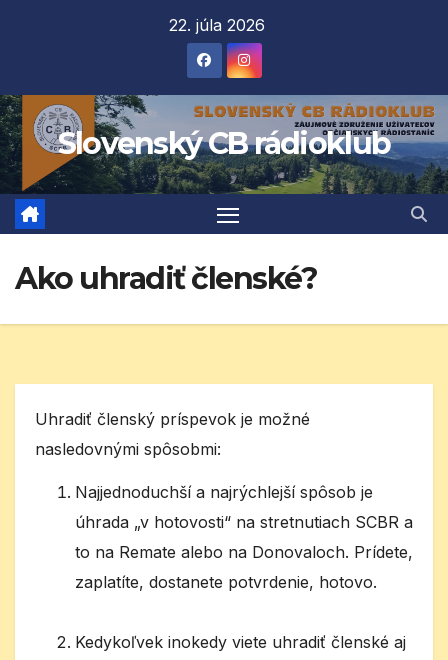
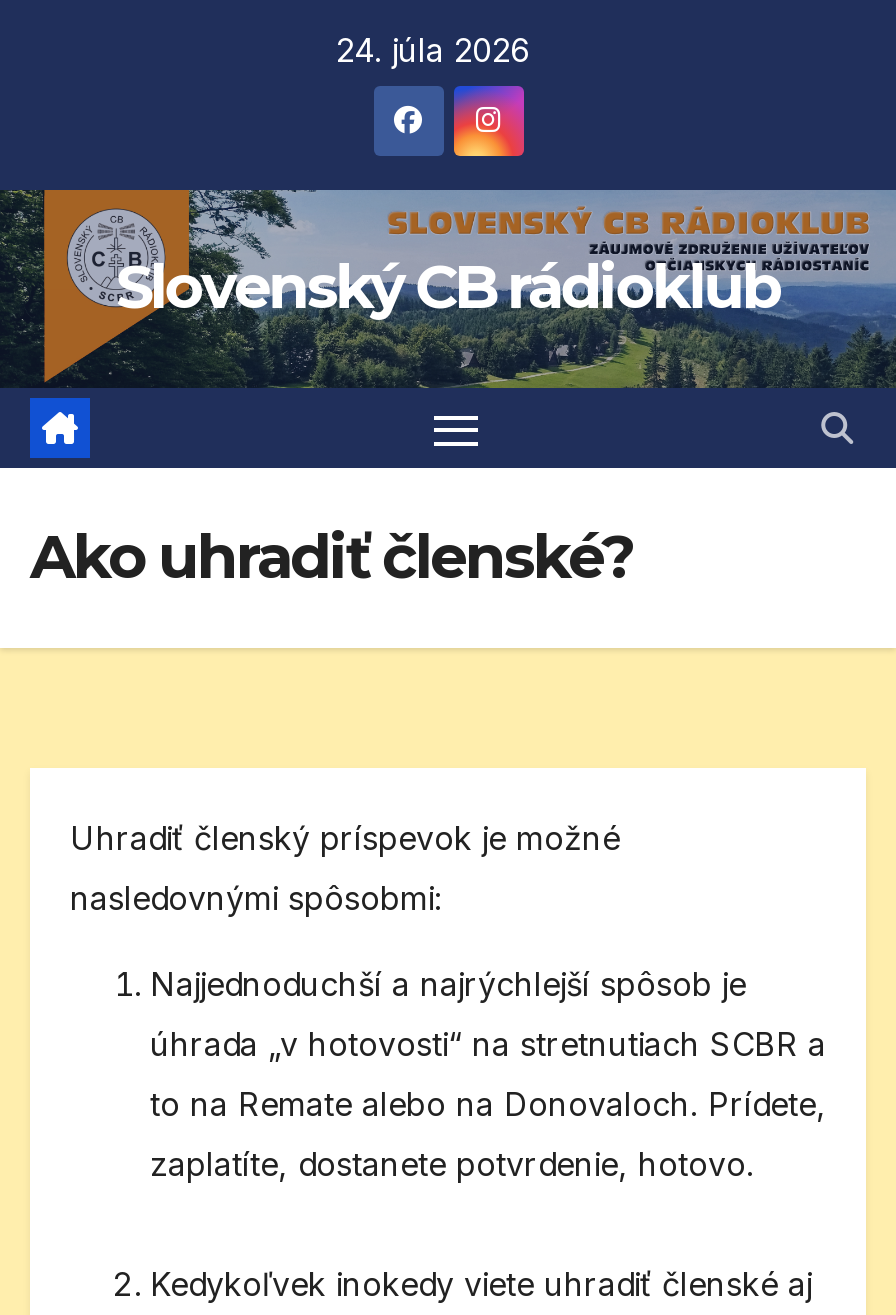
- 22. júla 2026
+ 24. júla 2026
